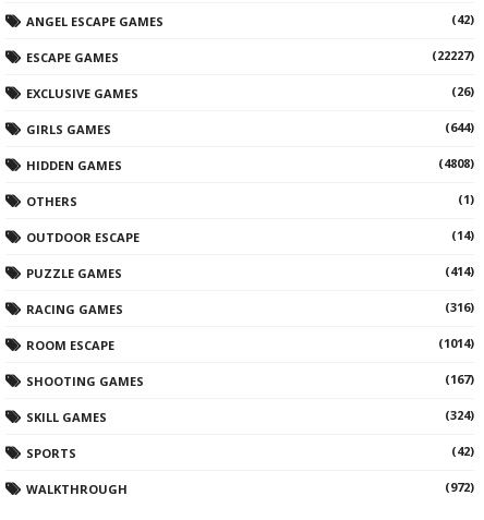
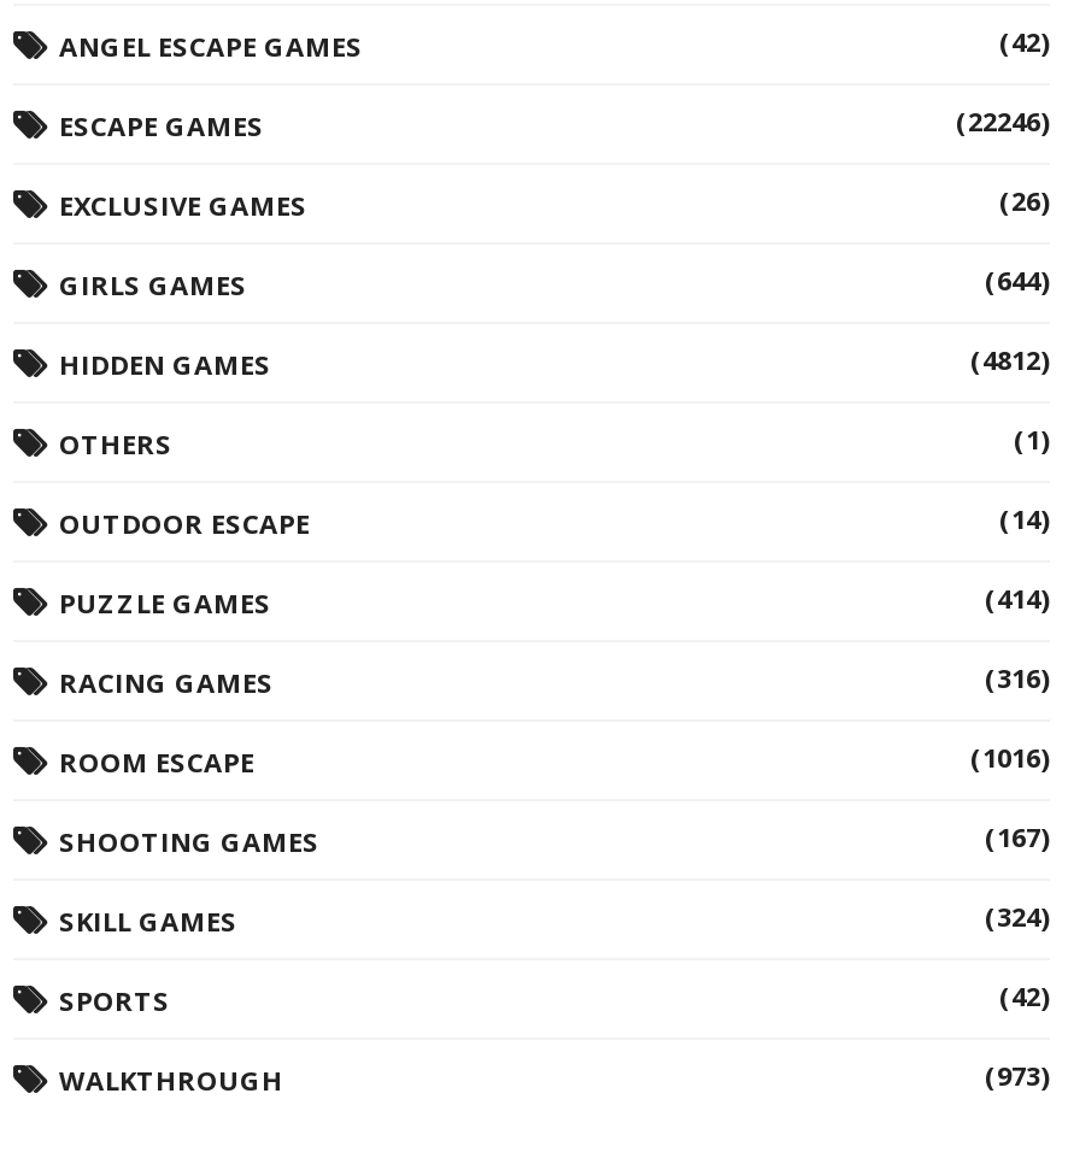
- (22227)
+ (22246)

- (4808)
+ (4812)

- (1014)
+ (1016)

- (972)
+ (973)
